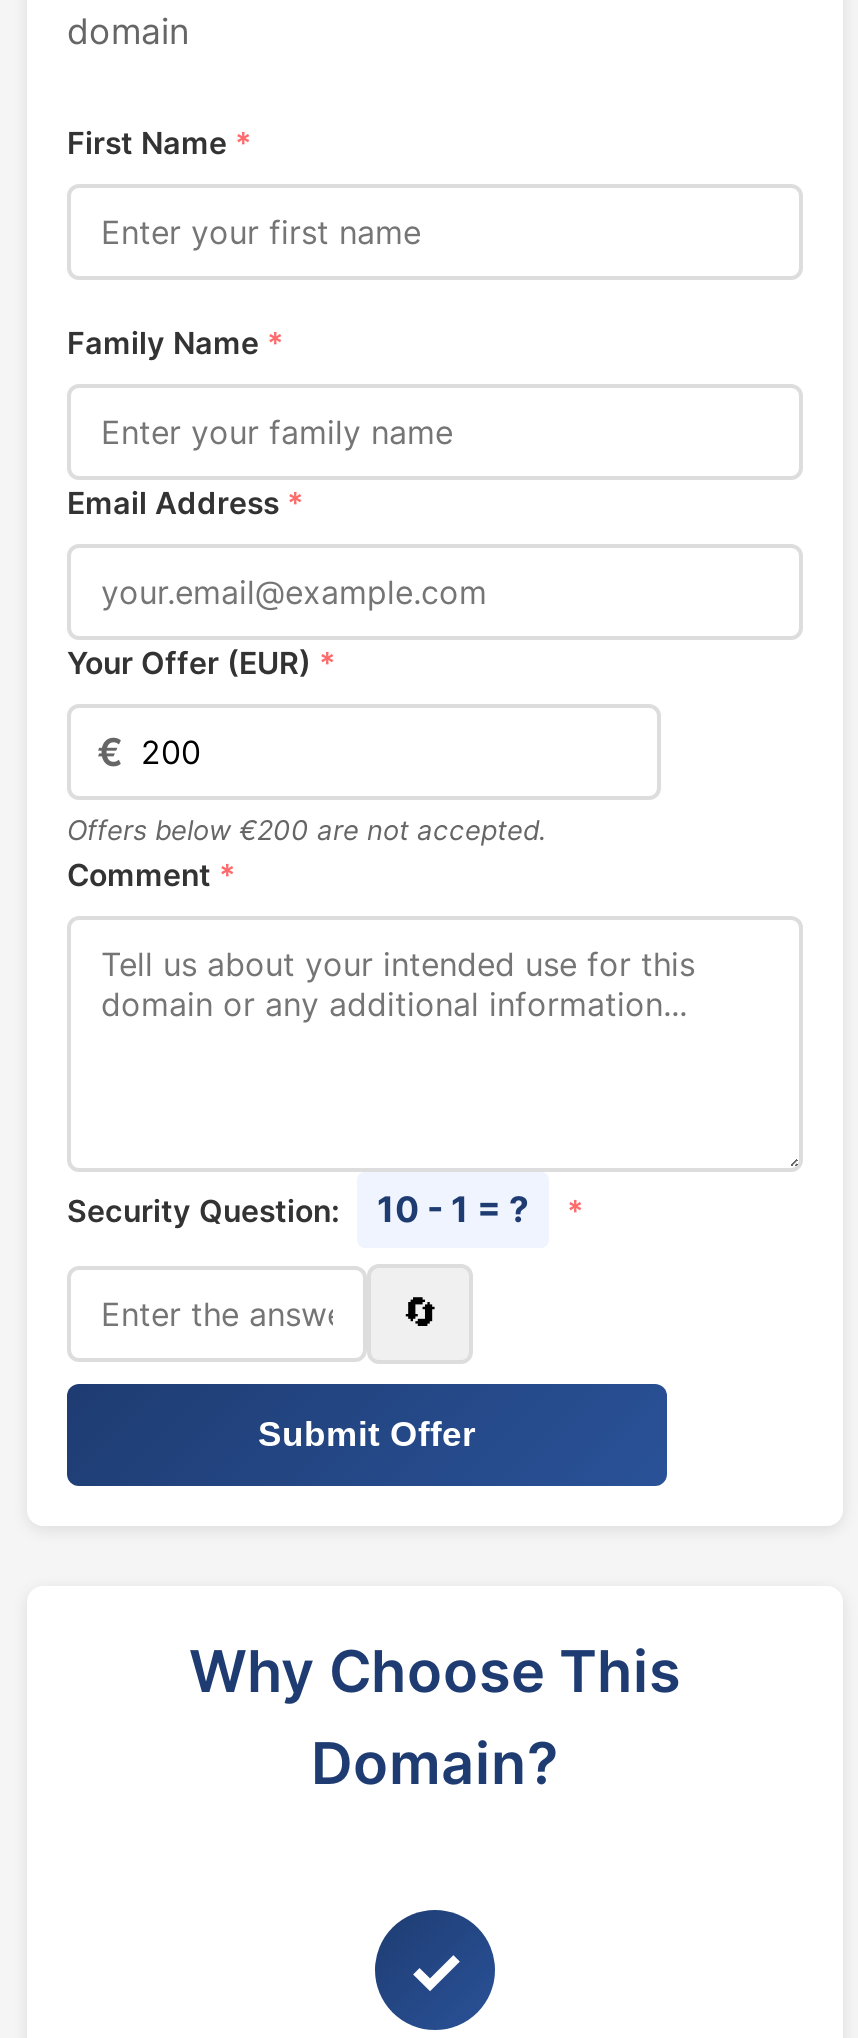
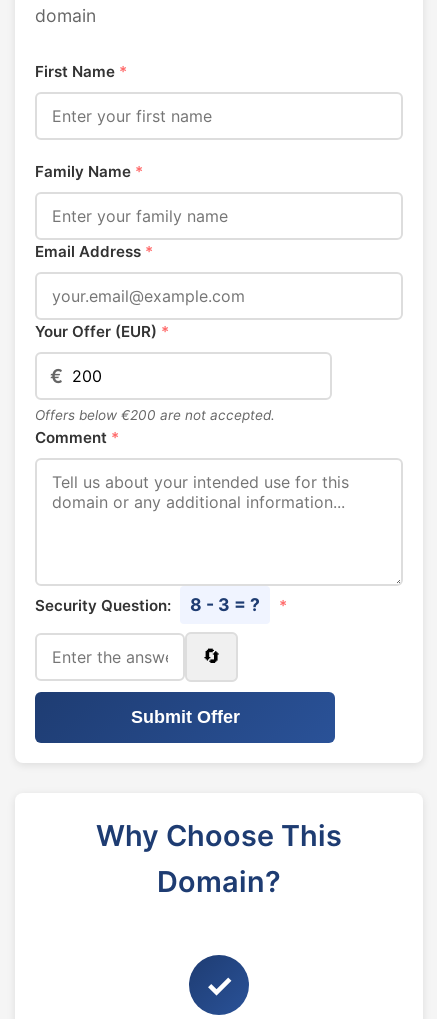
- 10 - 1 = ?
+ 8 - 3 = ?
